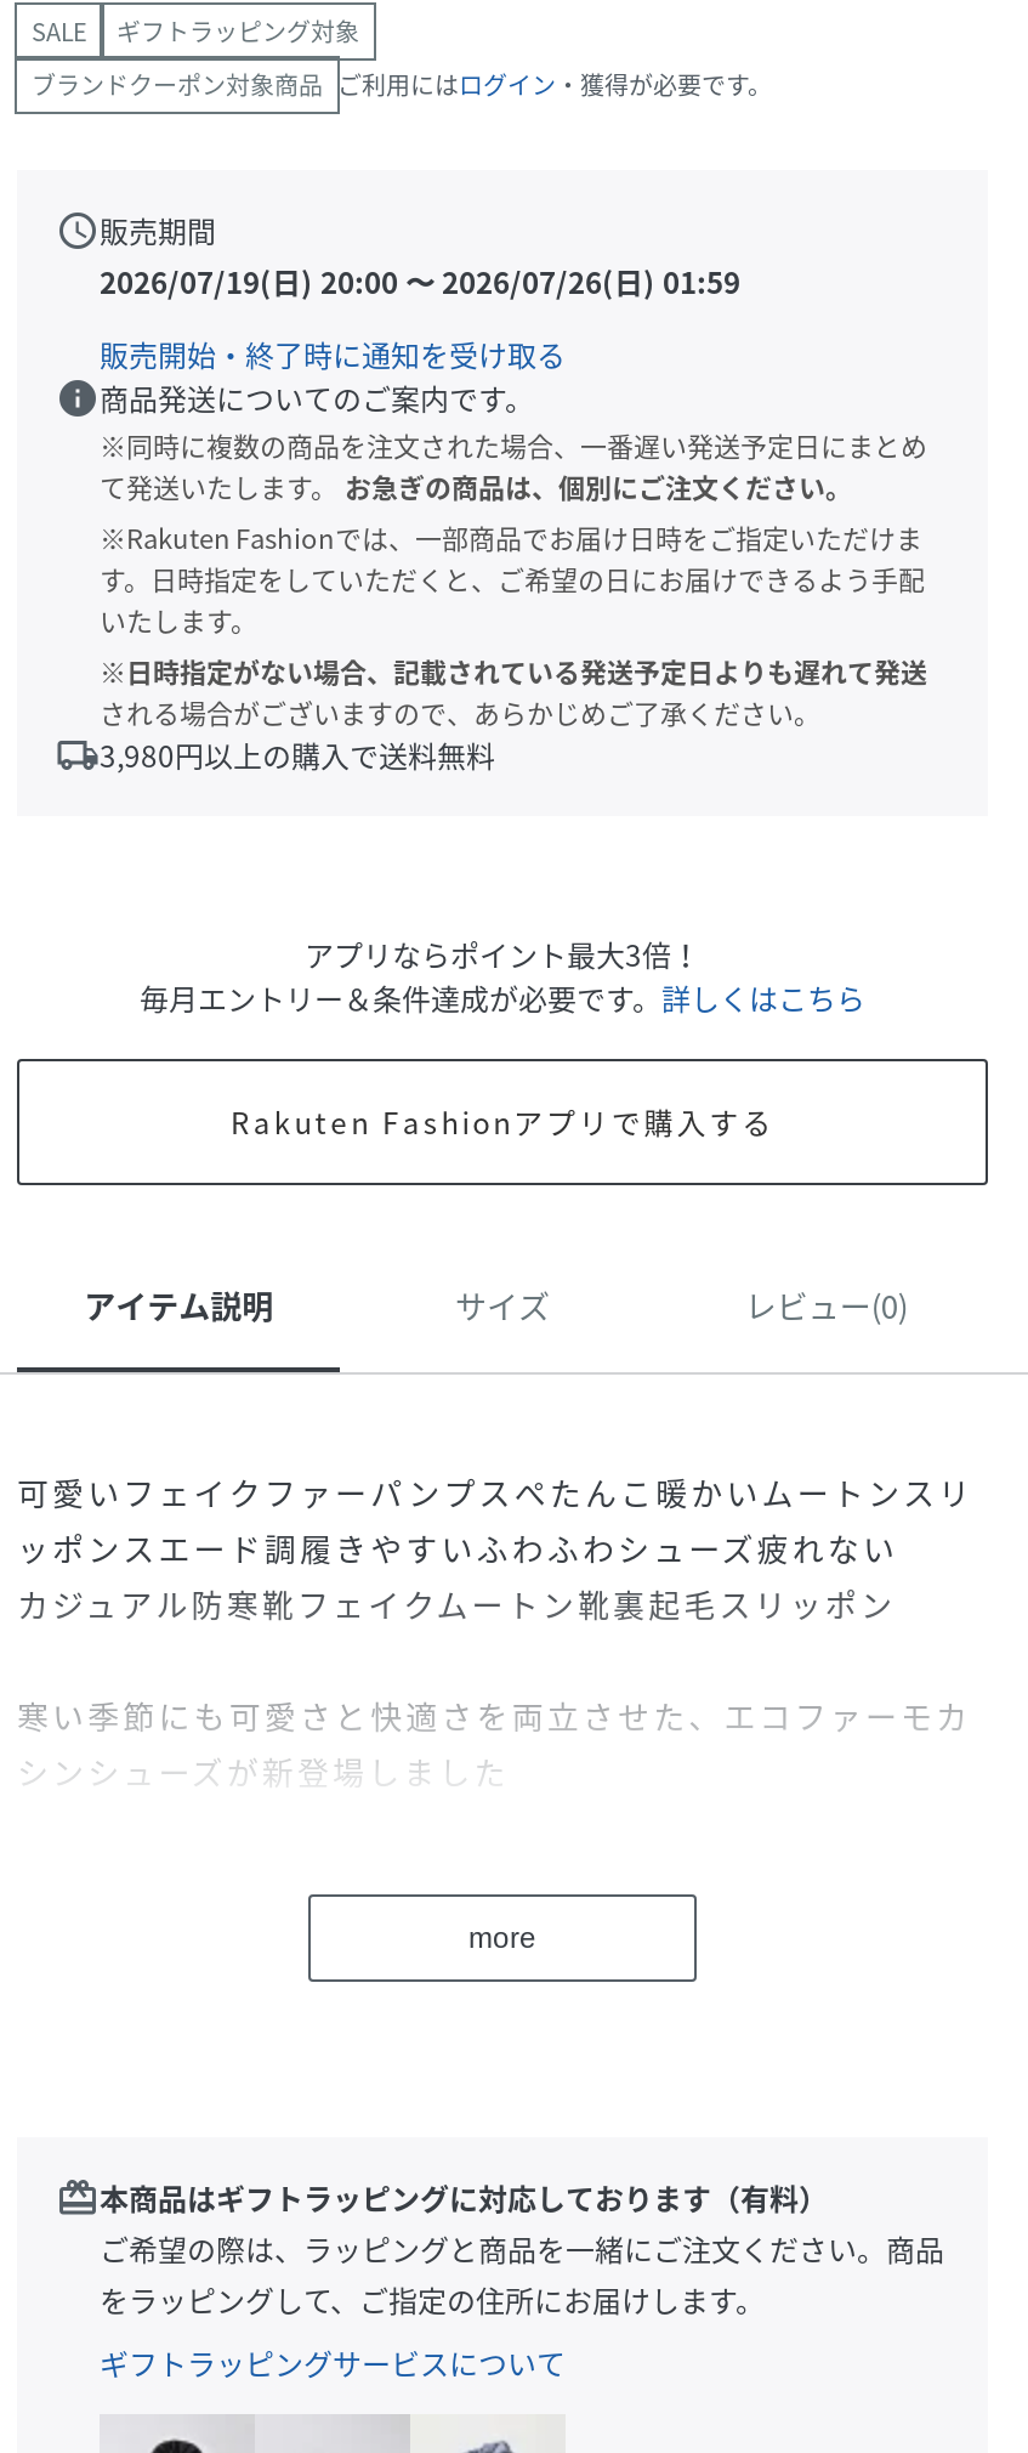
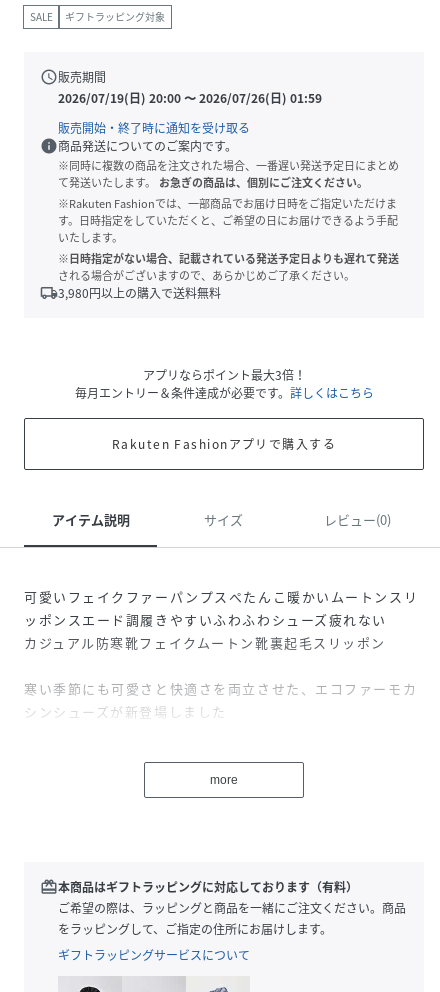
- ブランドクーポン対象商品 ご利用にはログイン・獲得が必要です。
